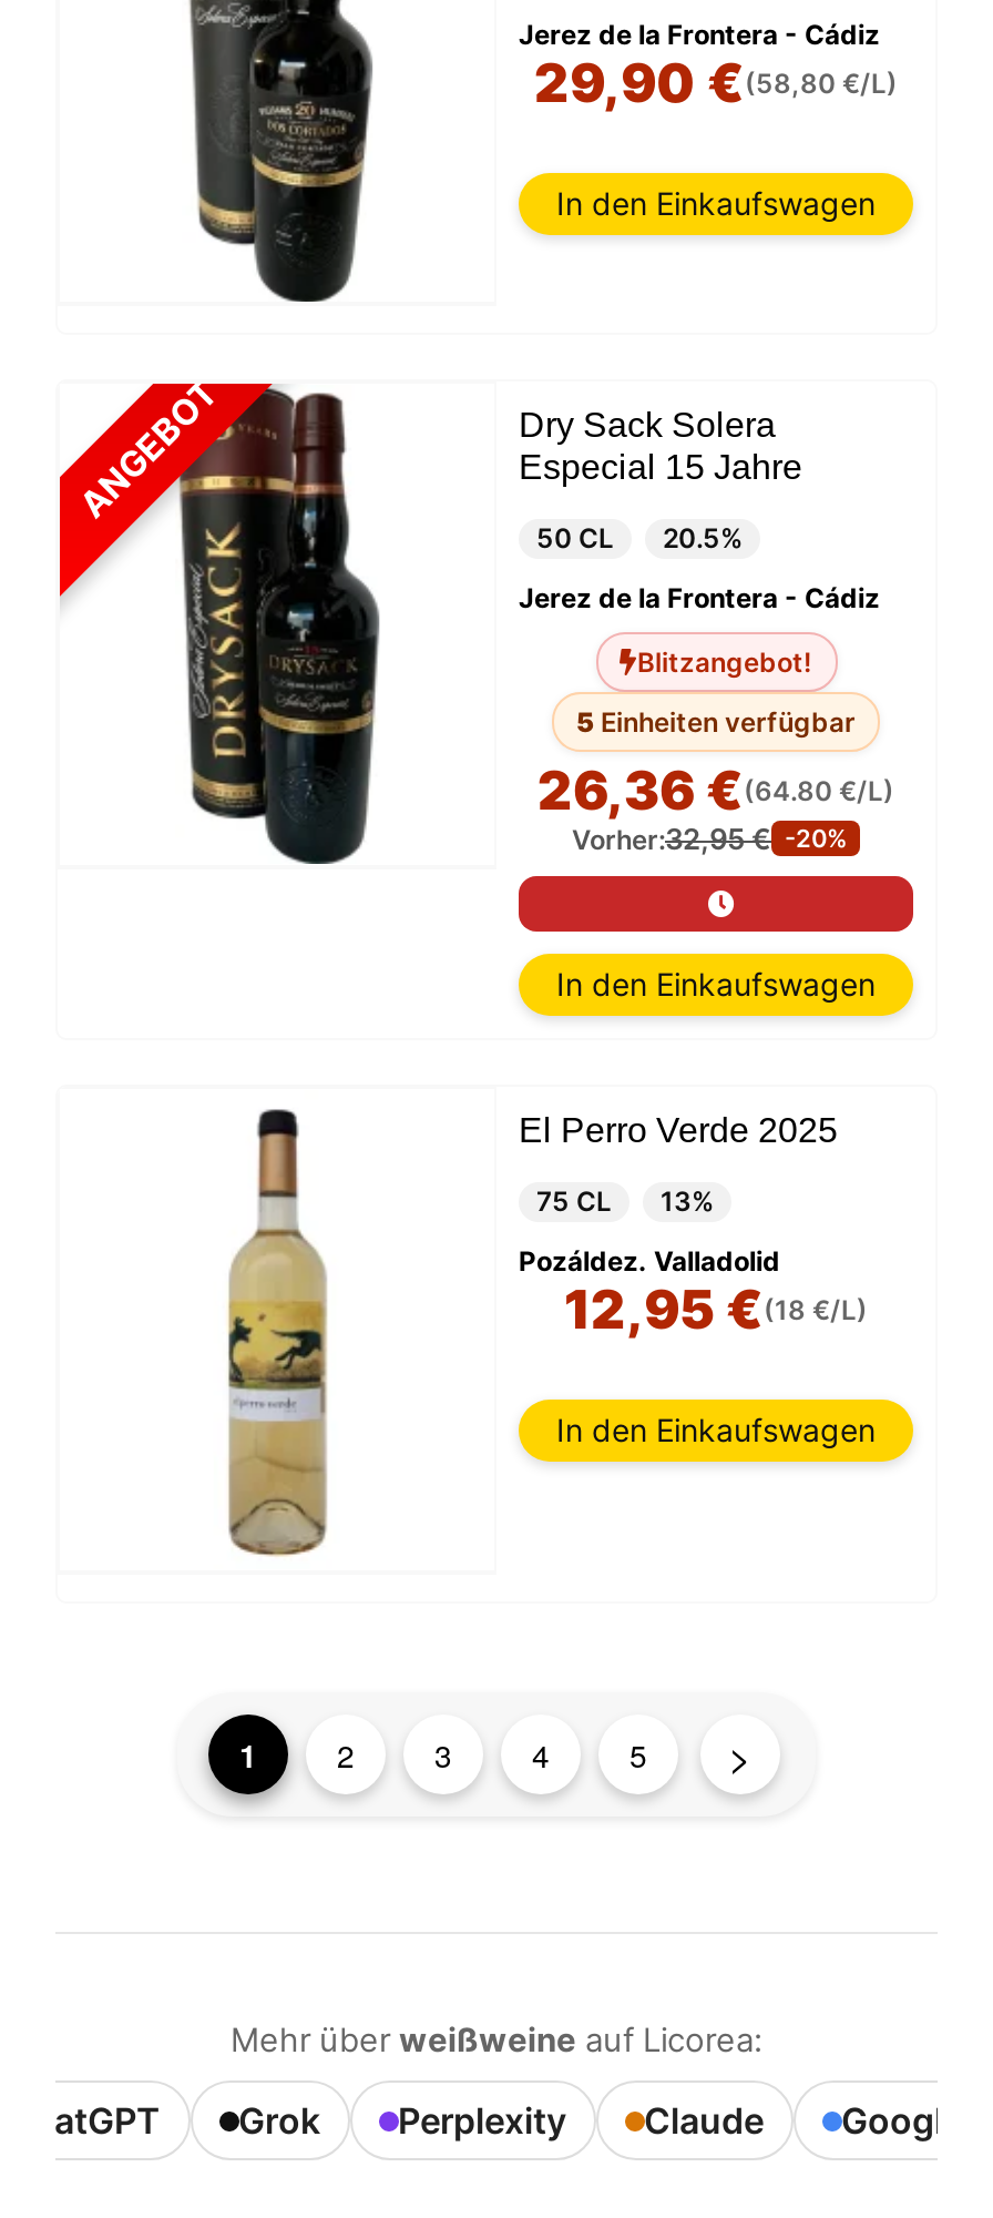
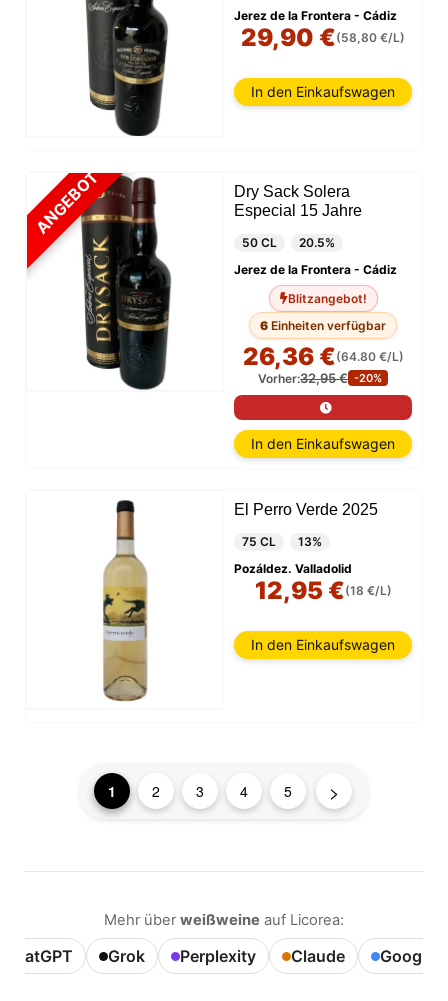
- 5 Einheiten verfügbar
+ 6 Einheiten verfügbar
